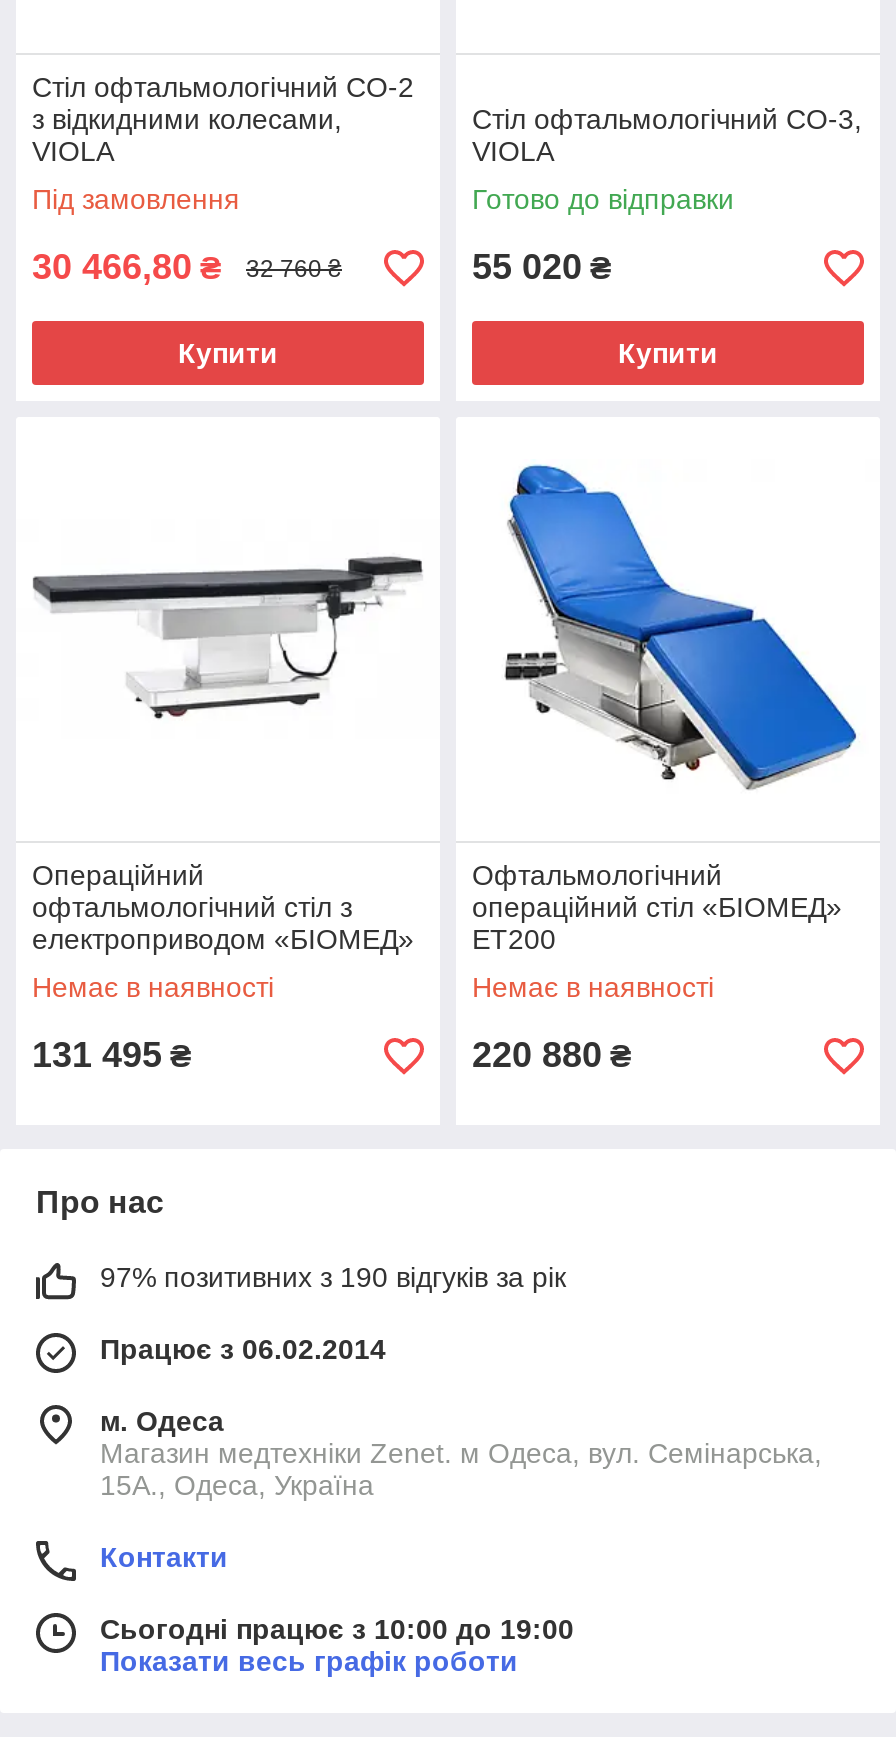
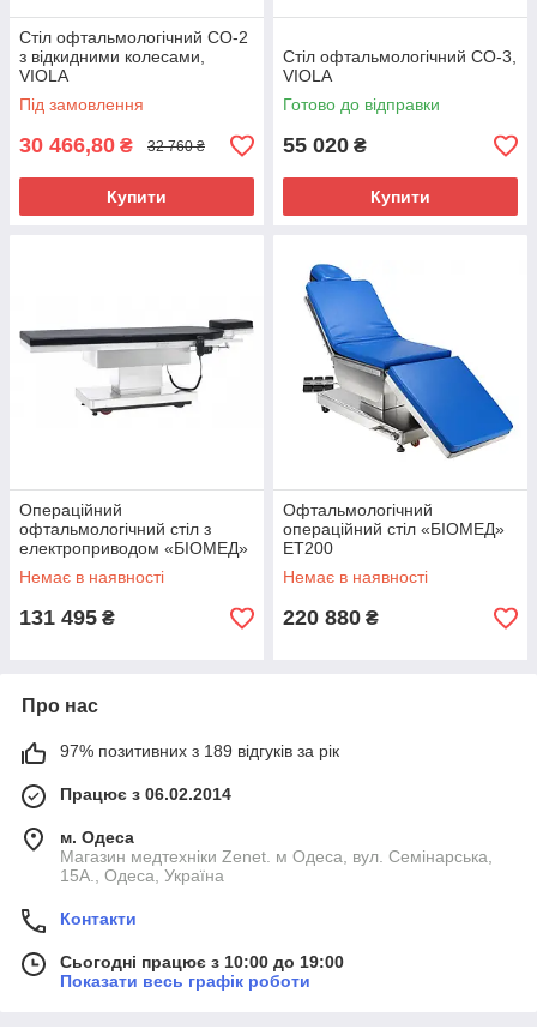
- 97% позитивних з 190 відгуків за рік
+ 97% позитивних з 189 відгуків за рік
